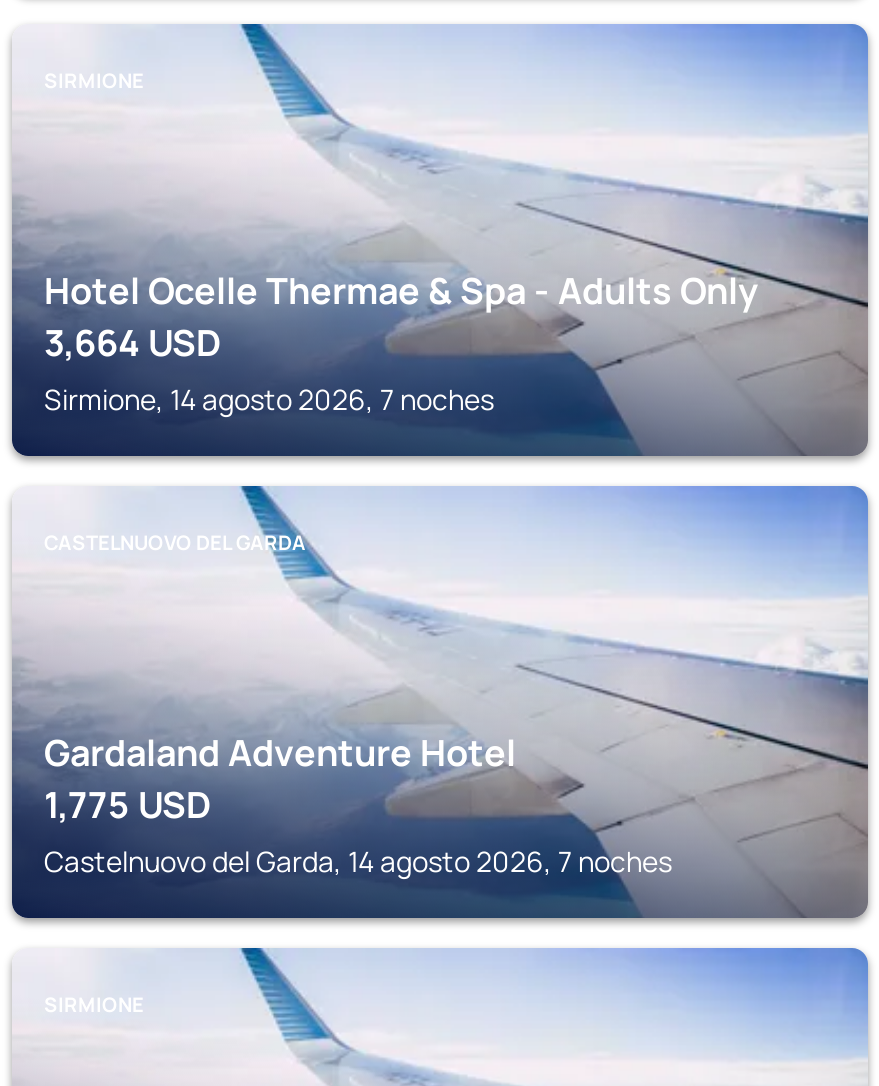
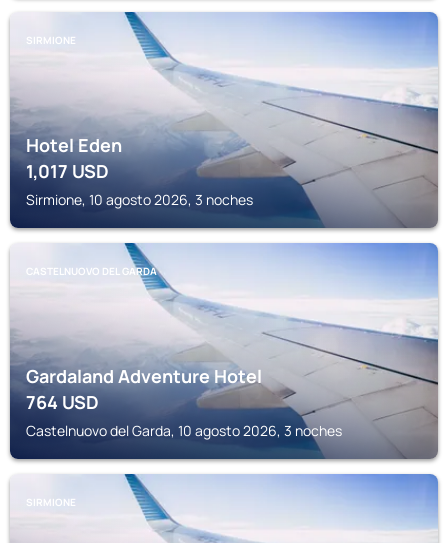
- Hotel Ocelle Thermae & Spa - Adults Only
- 3,664 USD
- Sirmione, 14 agosto 2026, 7 noches
+ Hotel Eden
+ 1,017 USD
+ Sirmione, 10 agosto 2026, 3 noches

- 1,775 USD
+ 764 USD

- Castelnuovo del Garda, 14 agosto 2026, 7 noches
+ Castelnuovo del Garda, 10 agosto 2026, 3 noches
